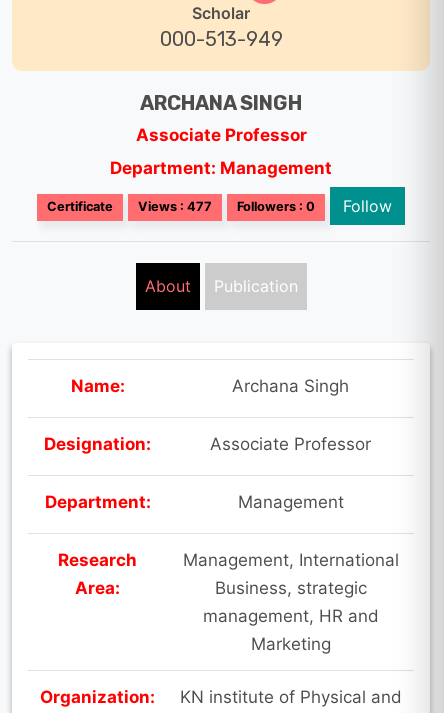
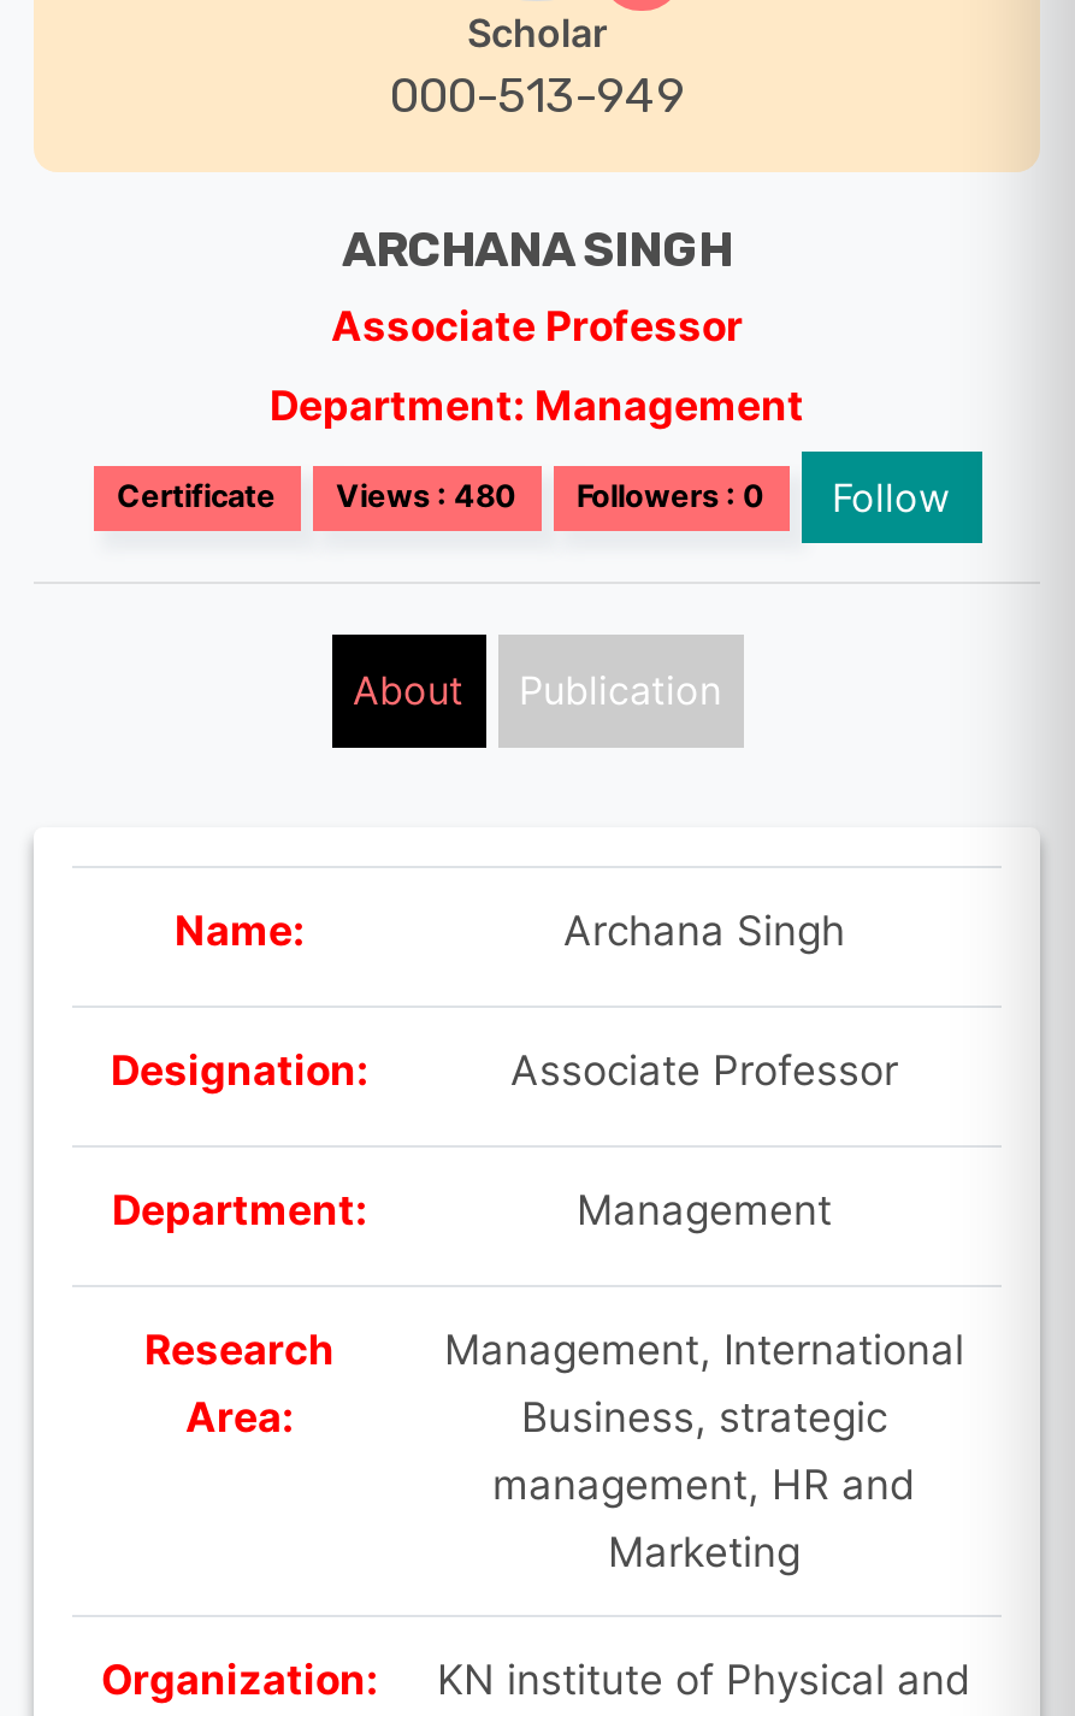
- Certificate Views : 477 Followers : 0 Follow
+ Certificate Views : 480 Followers : 0 Follow
